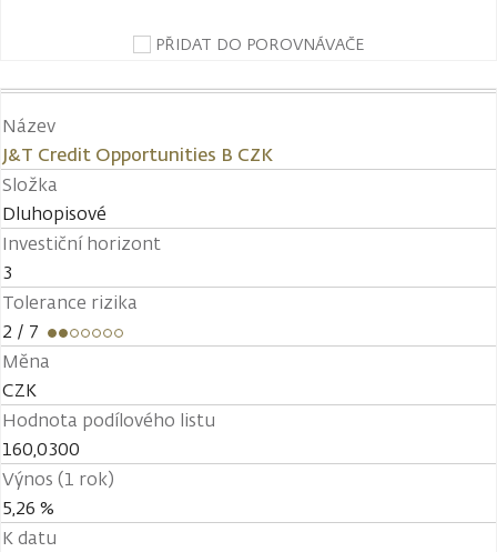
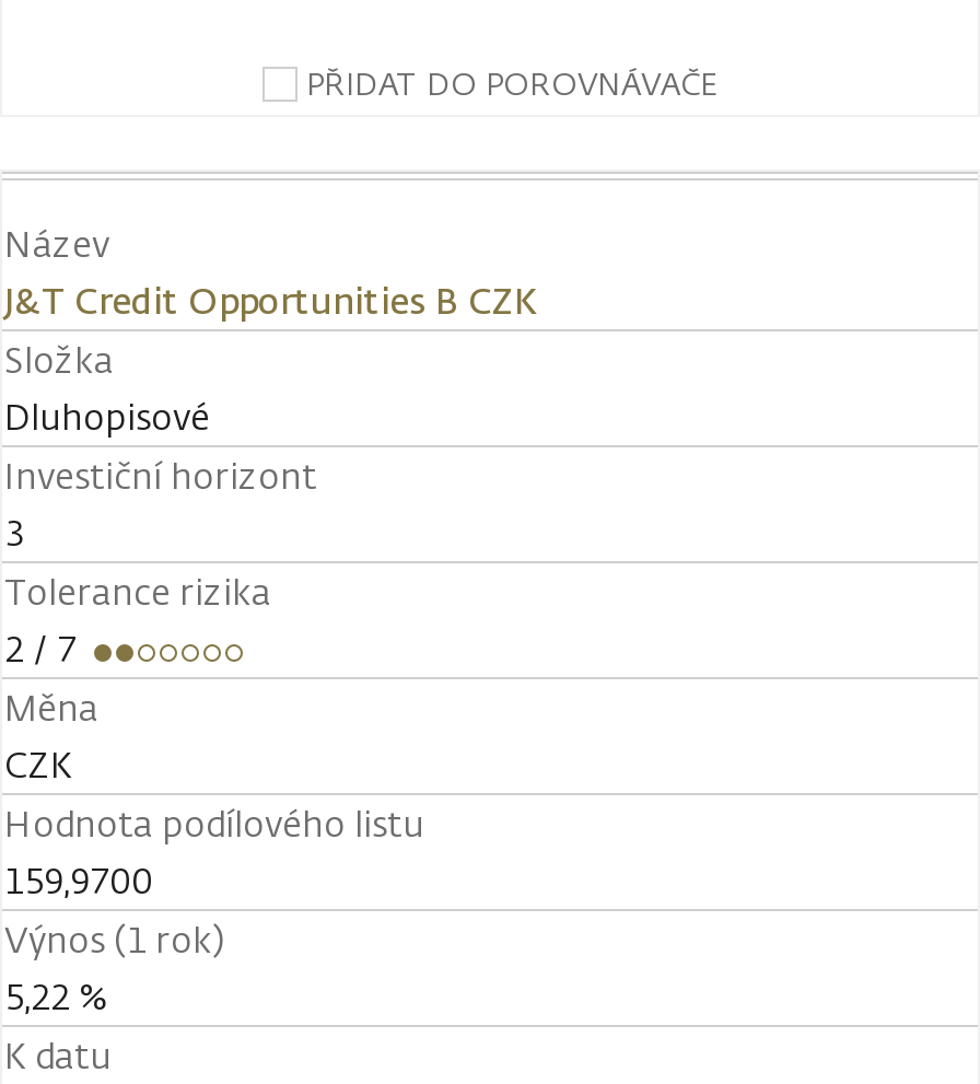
- 160,0300
+ 159,9700

- 5,26 %
+ 5,22 %
